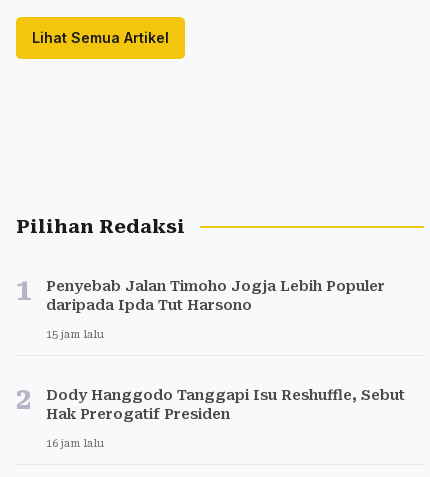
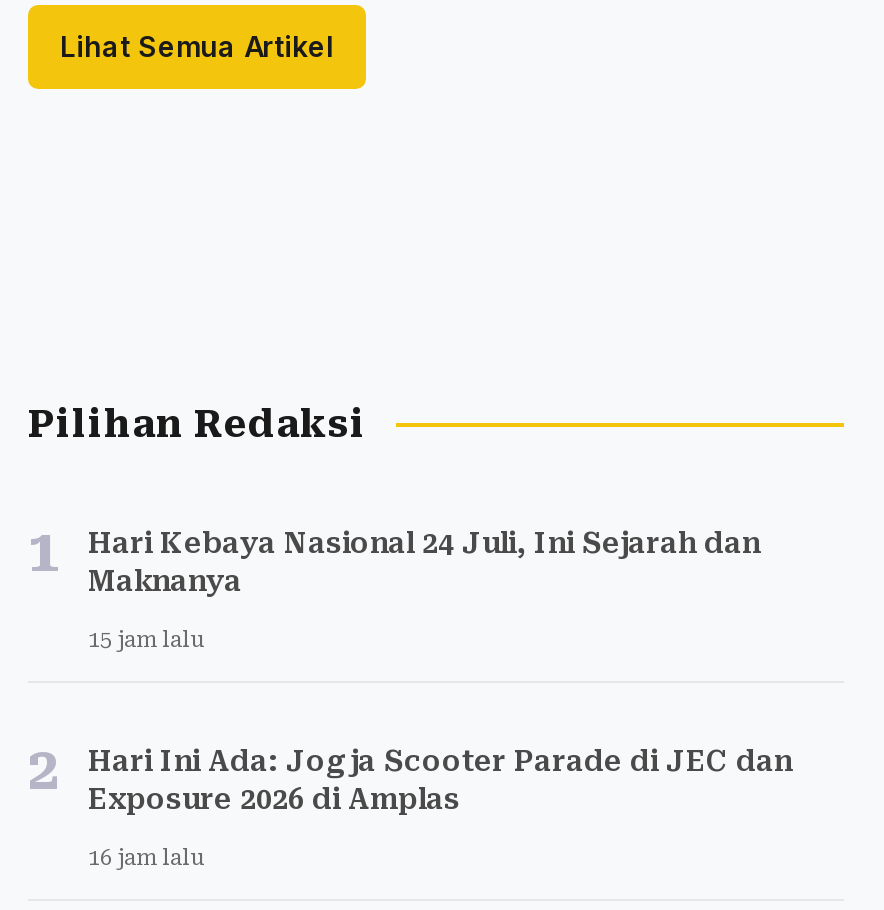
- Penyebab Jalan Timoho Jogja Lebih Populer
- daripada Ipda Tut Harsono
+ Hari Kebaya Nasional 24 Juli, Ini Sejarah dan
+ Maknanya

- Dody Hanggodo Tanggapi Isu Reshuffle, Sebut
- Hak Prerogatif Presiden
+ Hari Ini Ada: Jogja Scooter Parade di JEC dan
+ Exposure 2026 di Amplas
